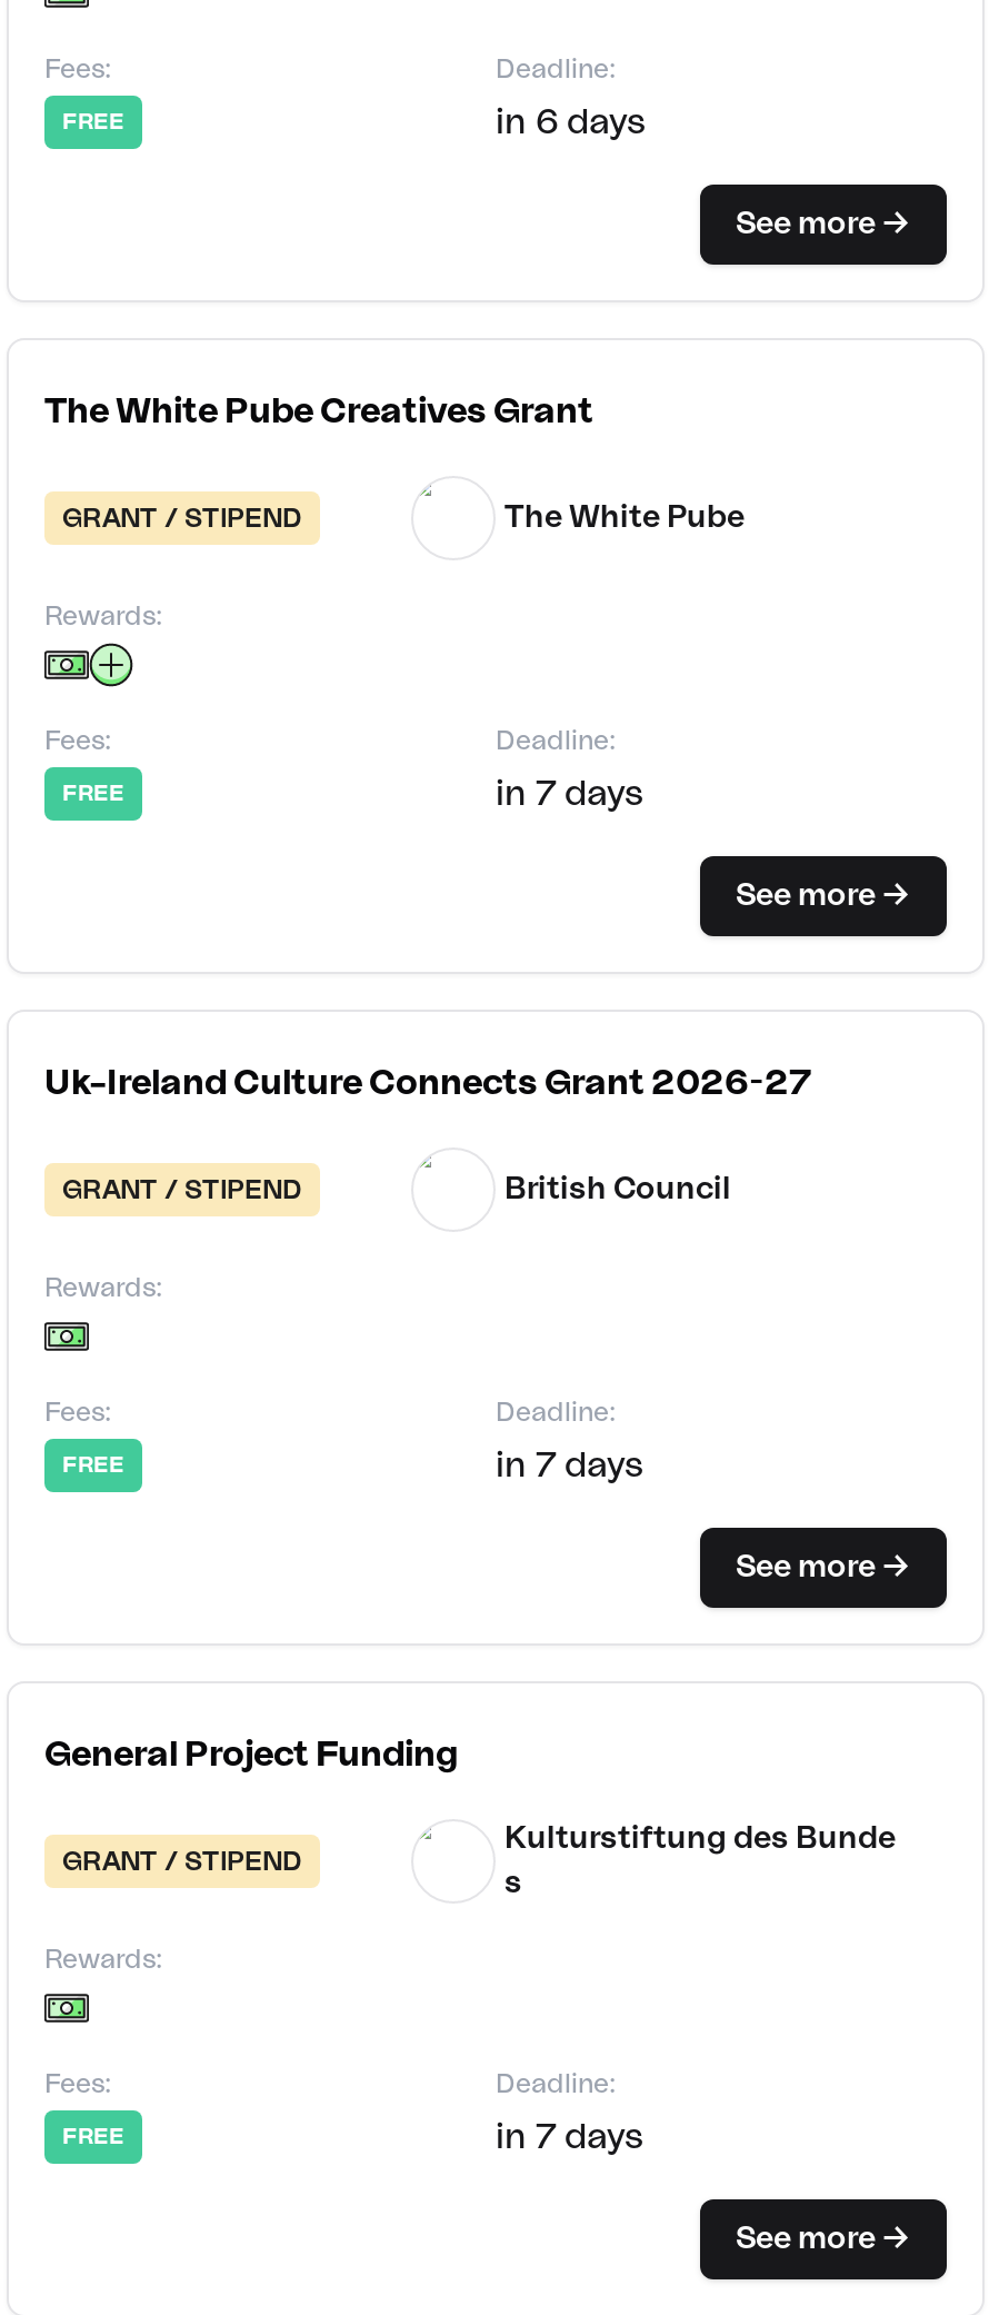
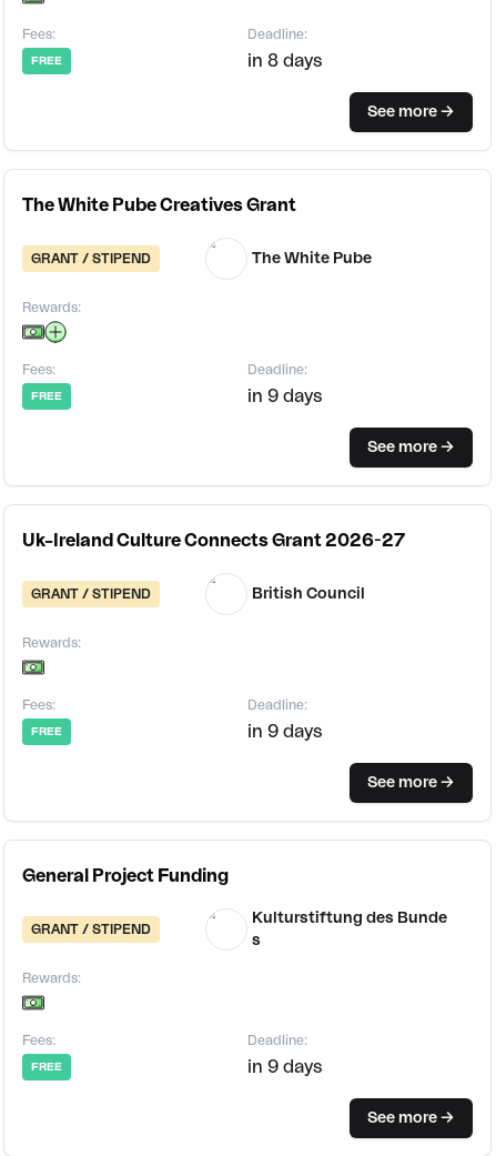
- in 6 days
+ in 8 days

- in 7 days
+ in 9 days

- in 7 days
+ in 9 days

- in 7 days
+ in 9 days
